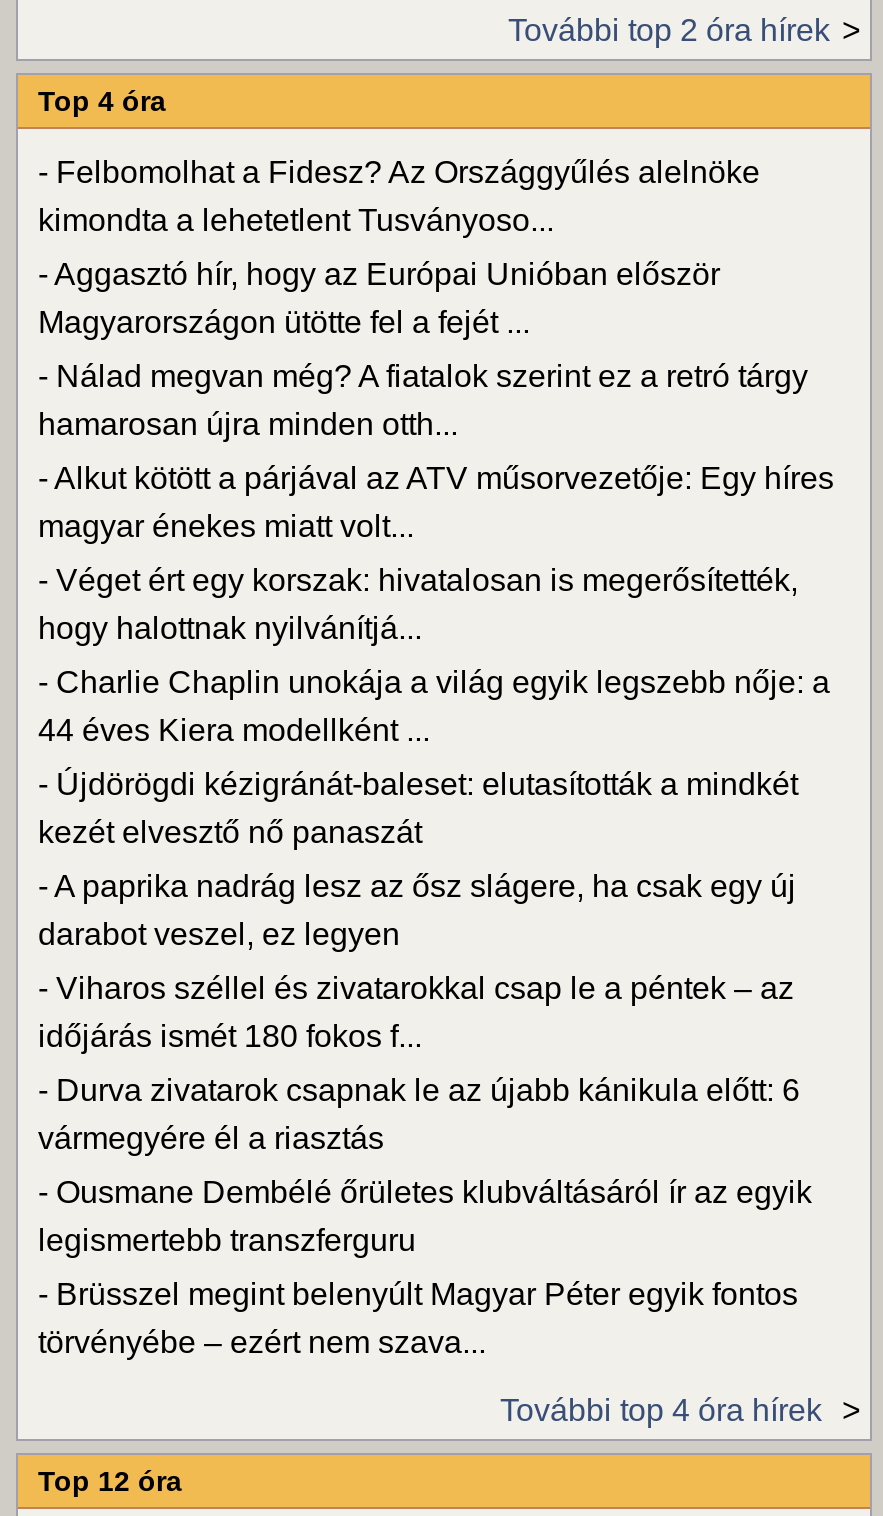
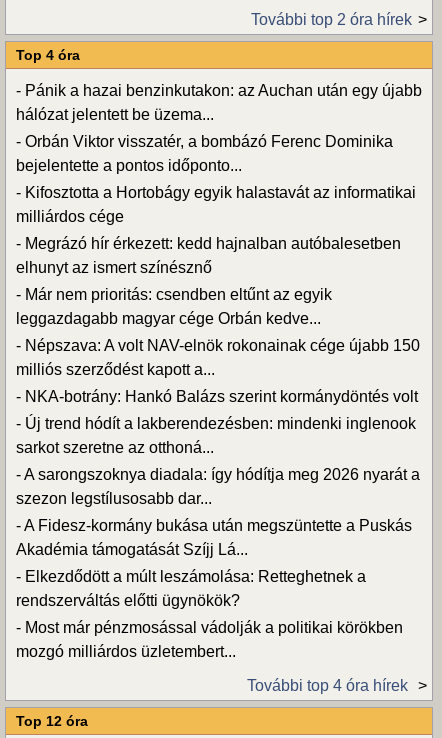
- - Felbomolhat a Fidesz? Az Országgyűlés alelnöke
- kimondta a lehetetlent Tusványoso...
+ - Pánik a hazai benzinkutakon: az Auchan után egy újabb
+ hálózat jelentett be üzema...

- - Aggasztó hír, hogy az Európai Unióban először
- Magyarországon ütötte fel a fejét ...
+ - Orbán Viktor visszatér, a bombázó Ferenc Dominika
+ bejelentette a pontos időponto...

- - Nálad megvan még? A fiatalok szerint ez a retró tárgy
- hamarosan újra minden otth...
+ - Kifosztotta a Hortobágy egyik halastavát az informatikai
+ milliárdos cége

- - Alkut kötött a párjával az ATV műsorvezetője: Egy híres
- magyar énekes miatt volt...
+ - Megrázó hír érkezett: kedd hajnalban autóbalesetben
+ elhunyt az ismert színésznő

- - Véget ért egy korszak: hivatalosan is megerősítették,
- hogy halottnak nyilvánítjá...
+ - Már nem prioritás: csendben eltűnt az egyik
+ leggazdagabb magyar cége Orbán kedve...

- - Charlie Chaplin unokája a világ egyik legszebb nője: a
- 44 éves Kiera modellként ...
+ - Népszava: A volt NAV-elnök rokonainak cége újabb 150
+ milliós szerződést kapott a...

- - Újdörögdi kézigránát-baleset: elutasították a mindkét
- kezét elvesztő nő panaszát
+ - NKA-botrány: Hankó Balázs szerint kormánydöntés volt

- - A paprika nadrág lesz az ősz slágere, ha csak egy új
- darabot veszel, ez legyen
+ - Új trend hódít a lakberendezésben: mindenki inglenook
+ sarkot szeretne az otthoná...

- - Viharos széllel és zivatarokkal csap le a péntek – az
- időjárás ismét 180 fokos f...
+ - A sarongszoknya diadala: így hódítja meg 2026 nyarát a
+ szezon legstílusosabb dar...

- - Durva zivatarok csapnak le az újabb kánikula előtt: 6
- vármegyére él a riasztás
+ - A Fidesz-kormány bukása után megszüntette a Puskás
+ Akadémia támogatását Szíjj Lá...

- - Ousmane Dembélé őrületes klubváltásáról ír az egyik
- legismertebb transzferguru
+ - Elkezdődött a múlt leszámolása: Retteghetnek a
+ rendszerváltás előtti ügynökök?

- - Brüsszel megint belenyúlt Magyar Péter egyik fontos
- törvényébe – ezért nem szava...
+ - Most már pénzmosással vádolják a politikai körökben
+ mozgó milliárdos üzletembert...
